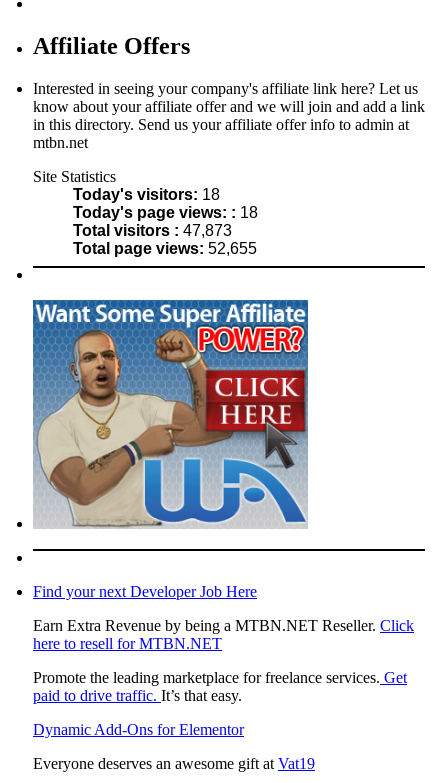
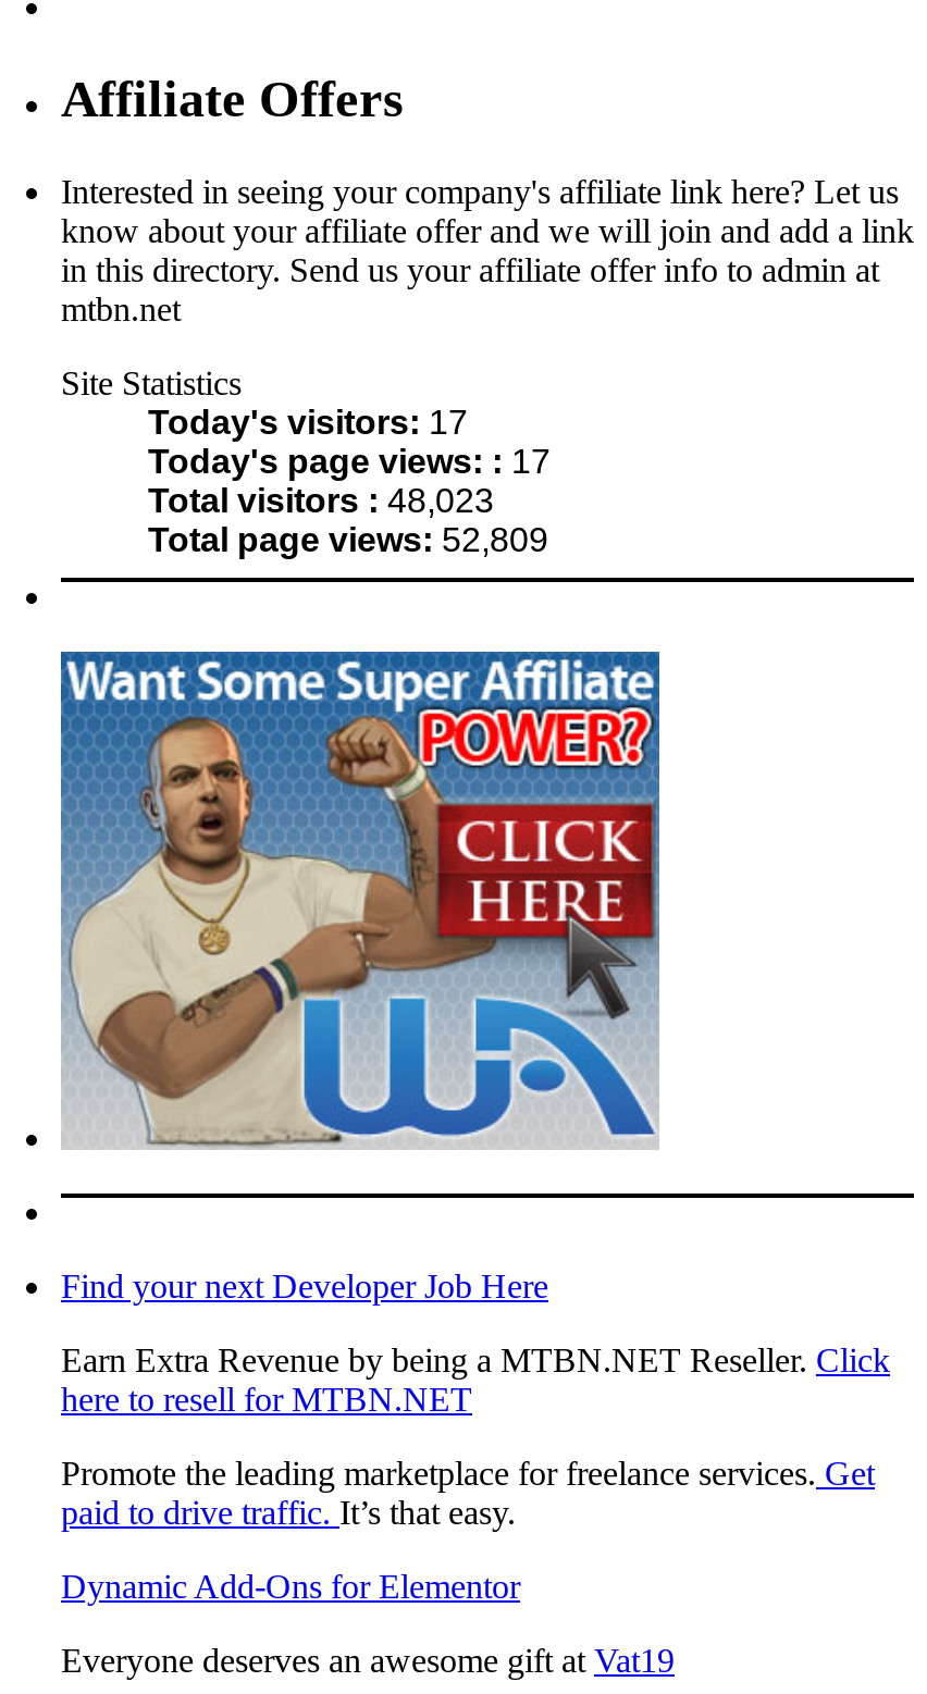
- Today's visitors: 18
+ Today's visitors: 17

- Today's page views: : 18
+ Today's page views: : 17

- Total visitors : 47,873
+ Total visitors : 48,023

- Total page views: 52,655
+ Total page views: 52,809
